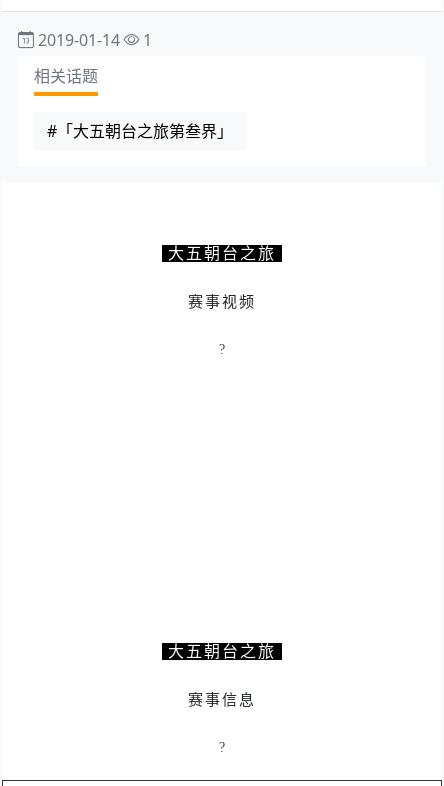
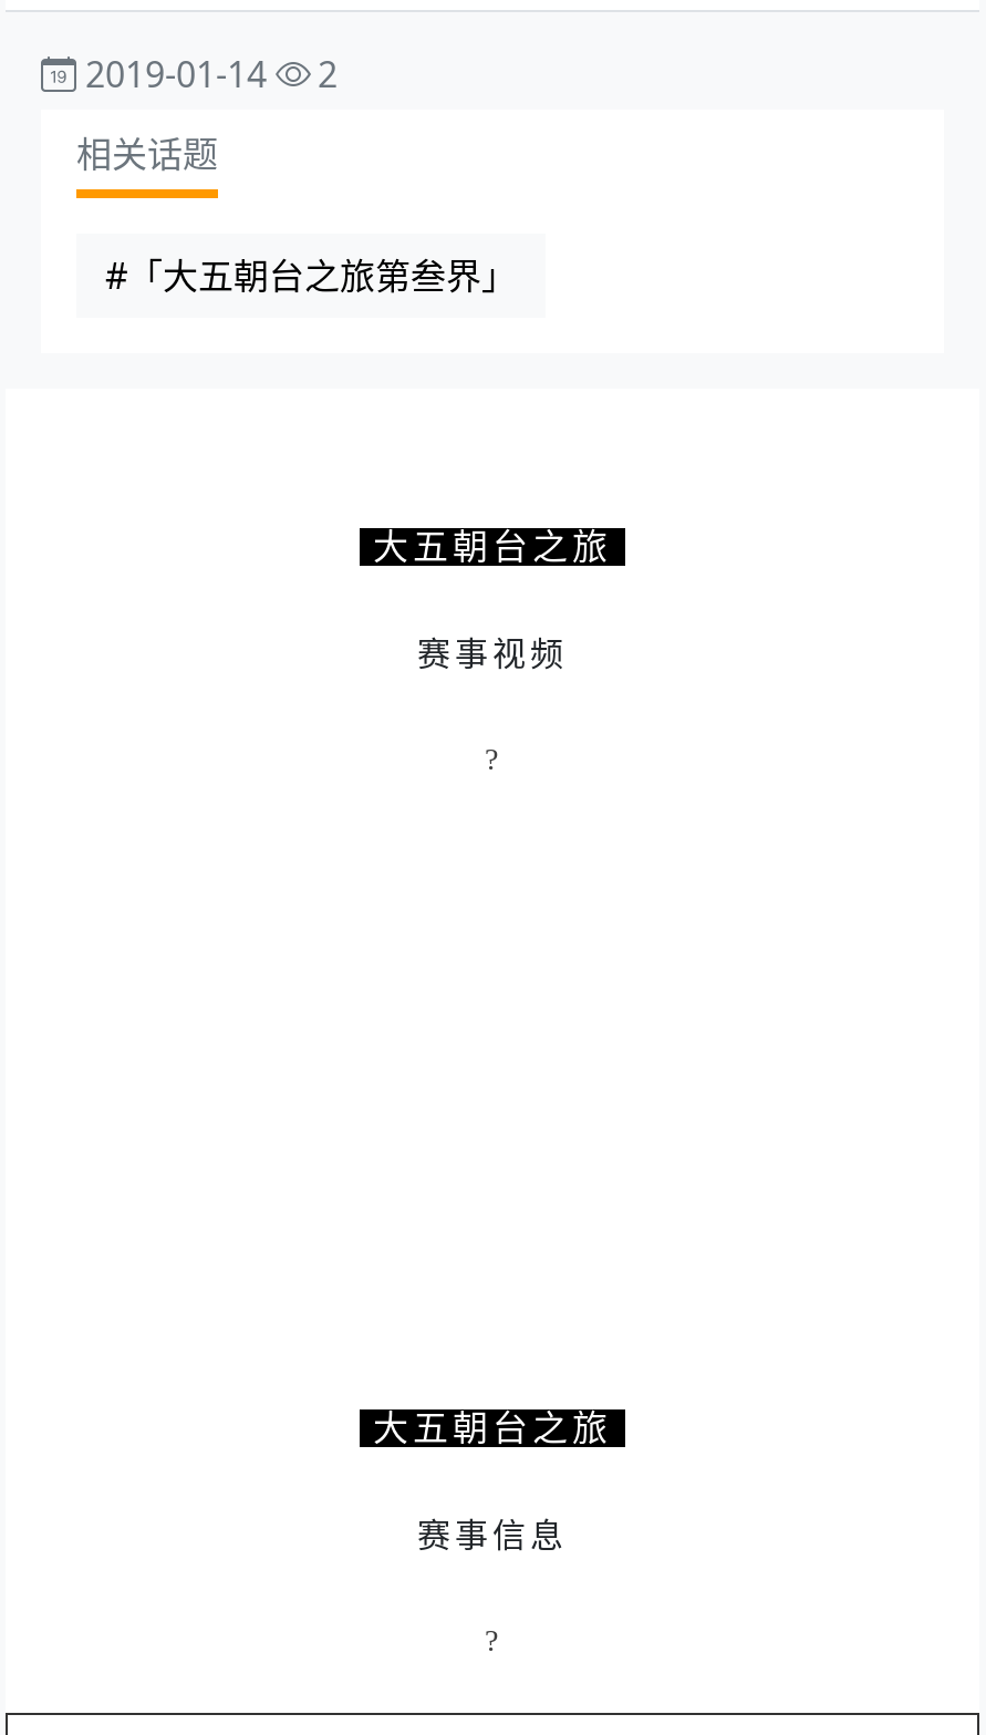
- 2019-01-14 1
+ 2019-01-14 2
